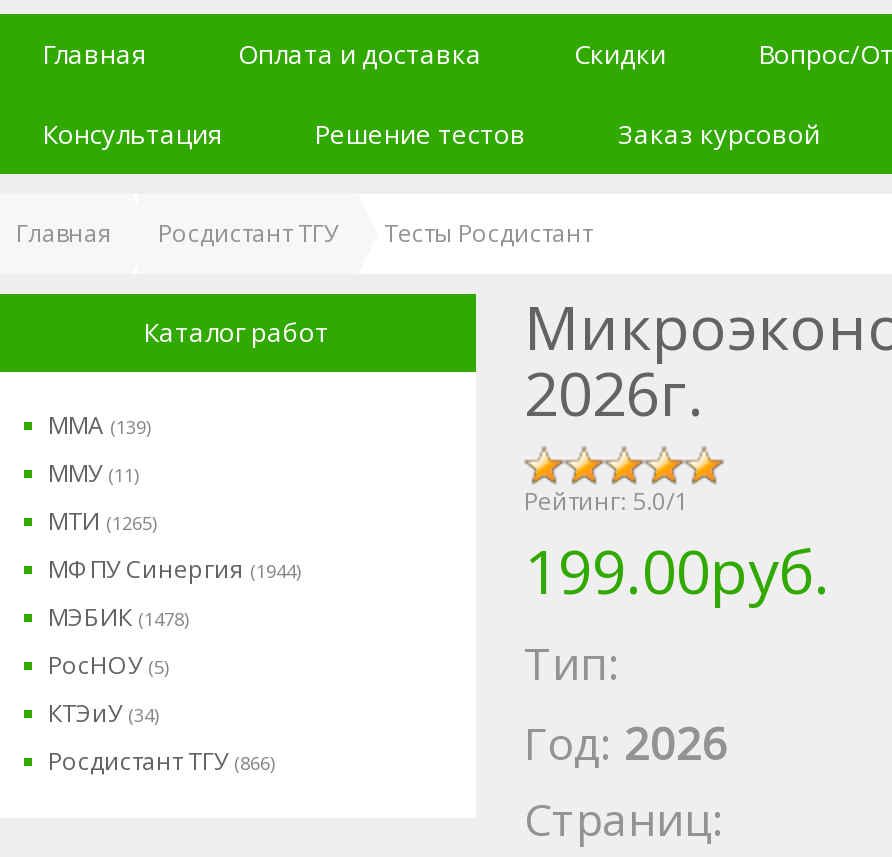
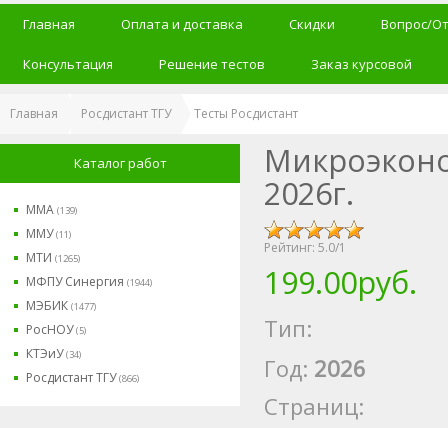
- МЭБИК (1478)
+ МЭБИК (1477)
